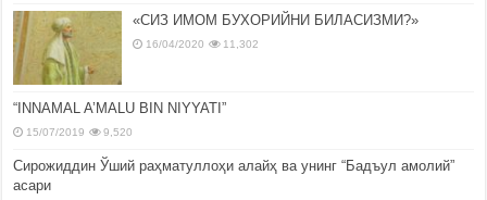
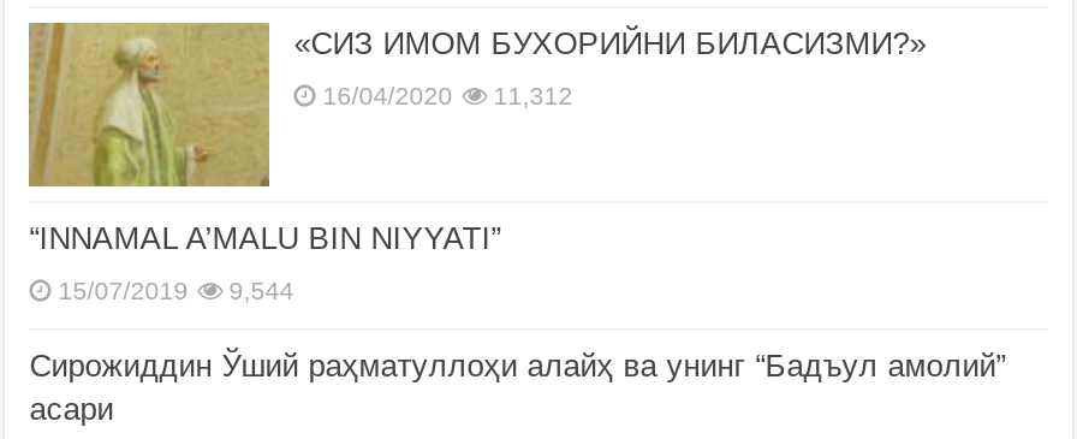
- 16/04/2020 11,302
+ 16/04/2020 11,312

- 15/07/2019 9,520
+ 15/07/2019 9,544
